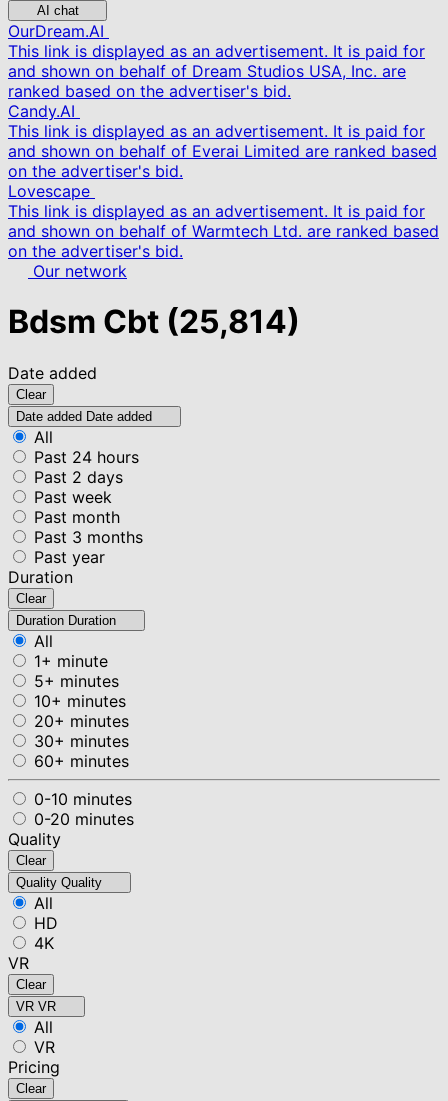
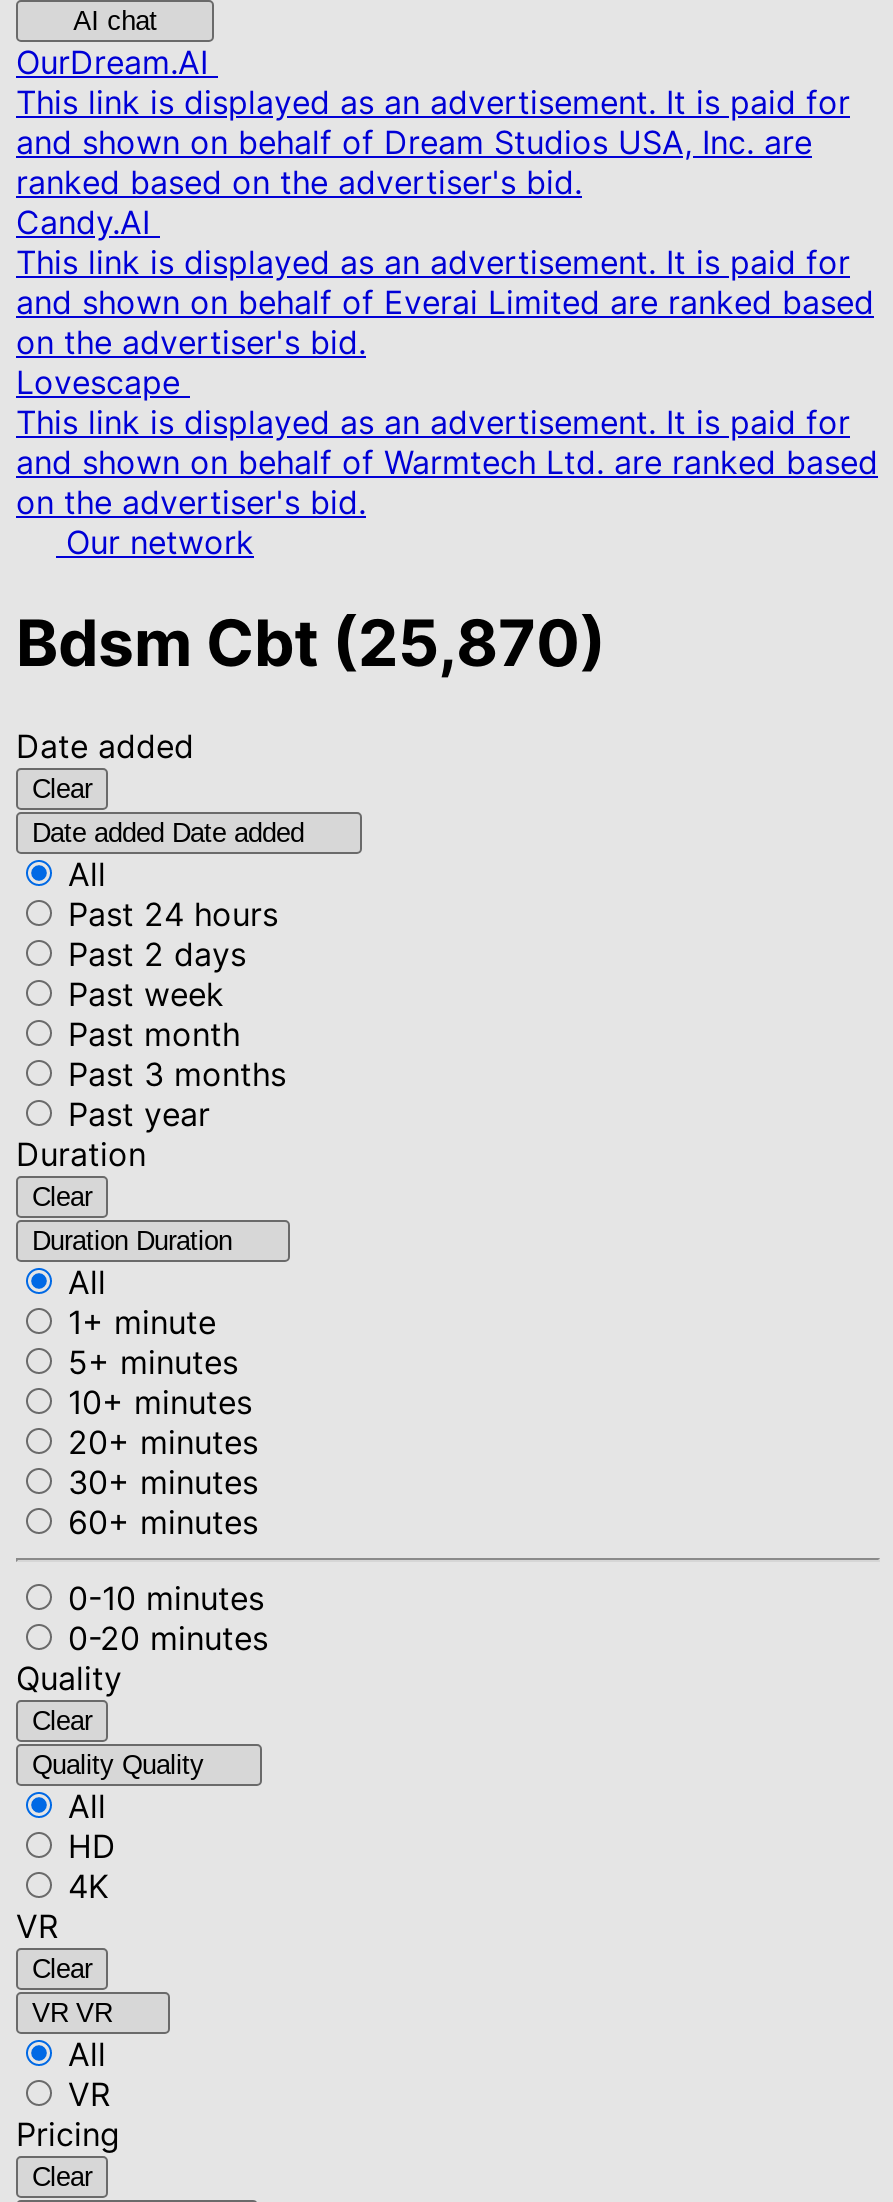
- Bdsm Cbt (25,814)
+ Bdsm Cbt (25,870)
